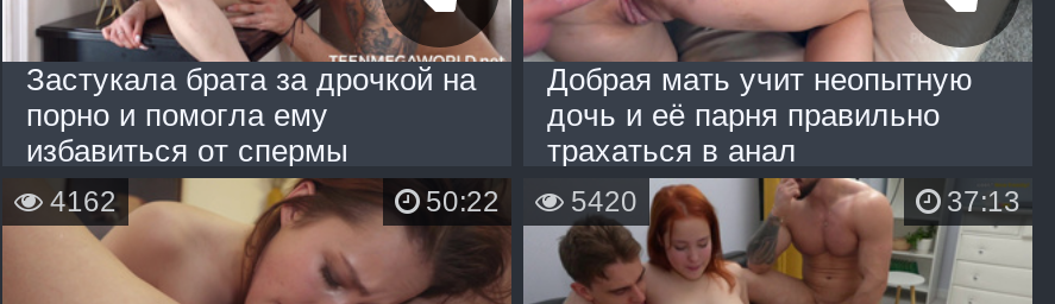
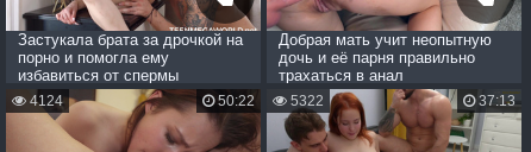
- 4162
+ 4124

- 50:22 5420
+ 50:22 5322
